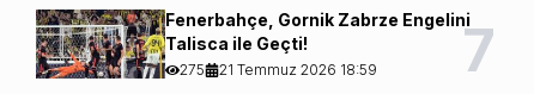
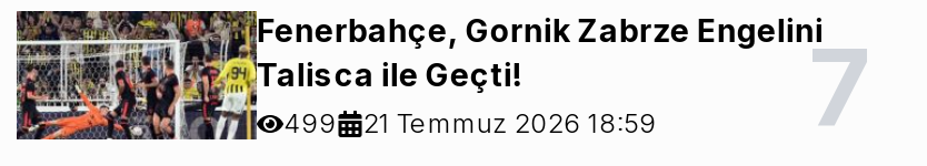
- 275 21 Temmuz 2026 18:59
+ 499 21 Temmuz 2026 18:59
